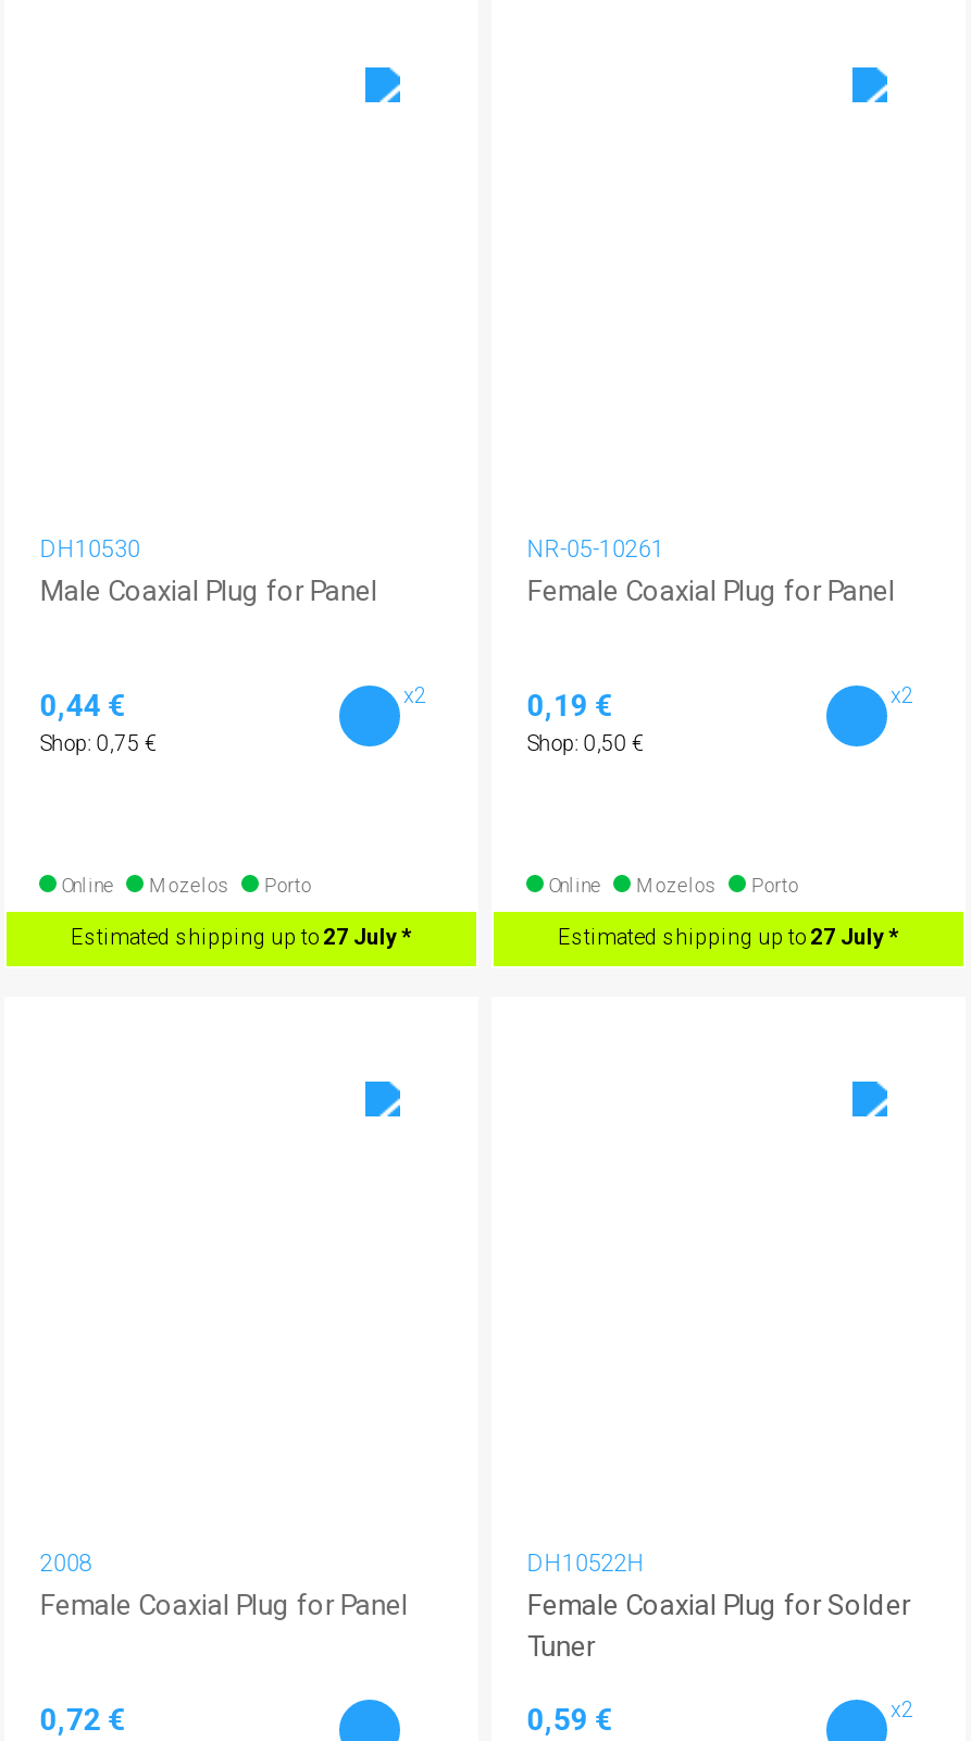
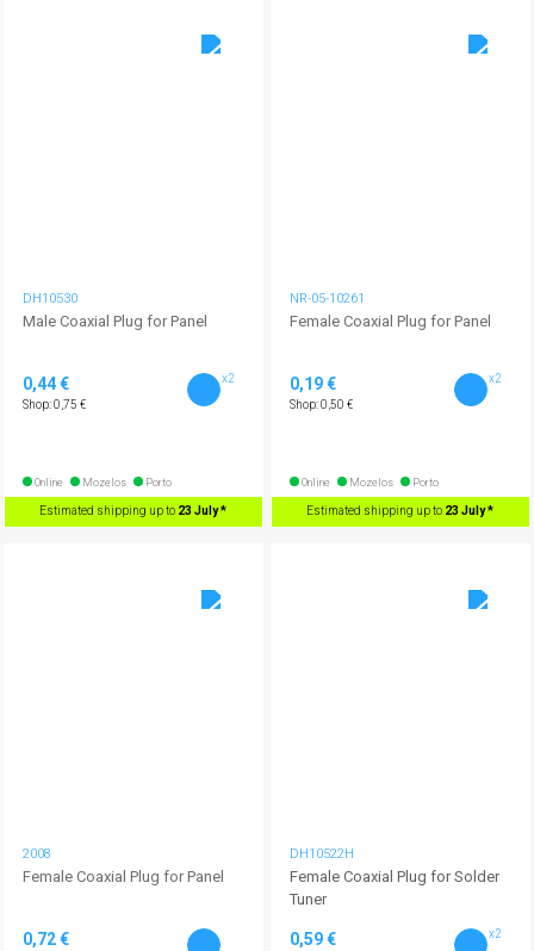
- Estimated shipping up to 27 July *
+ Estimated shipping up to 23 July *

- Estimated shipping up to 27 July *
+ Estimated shipping up to 23 July *
